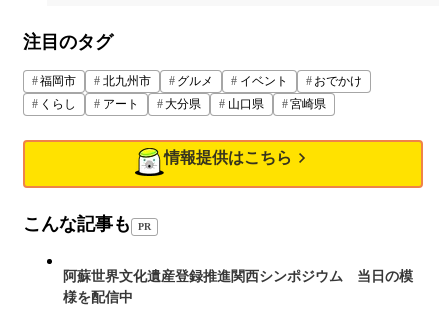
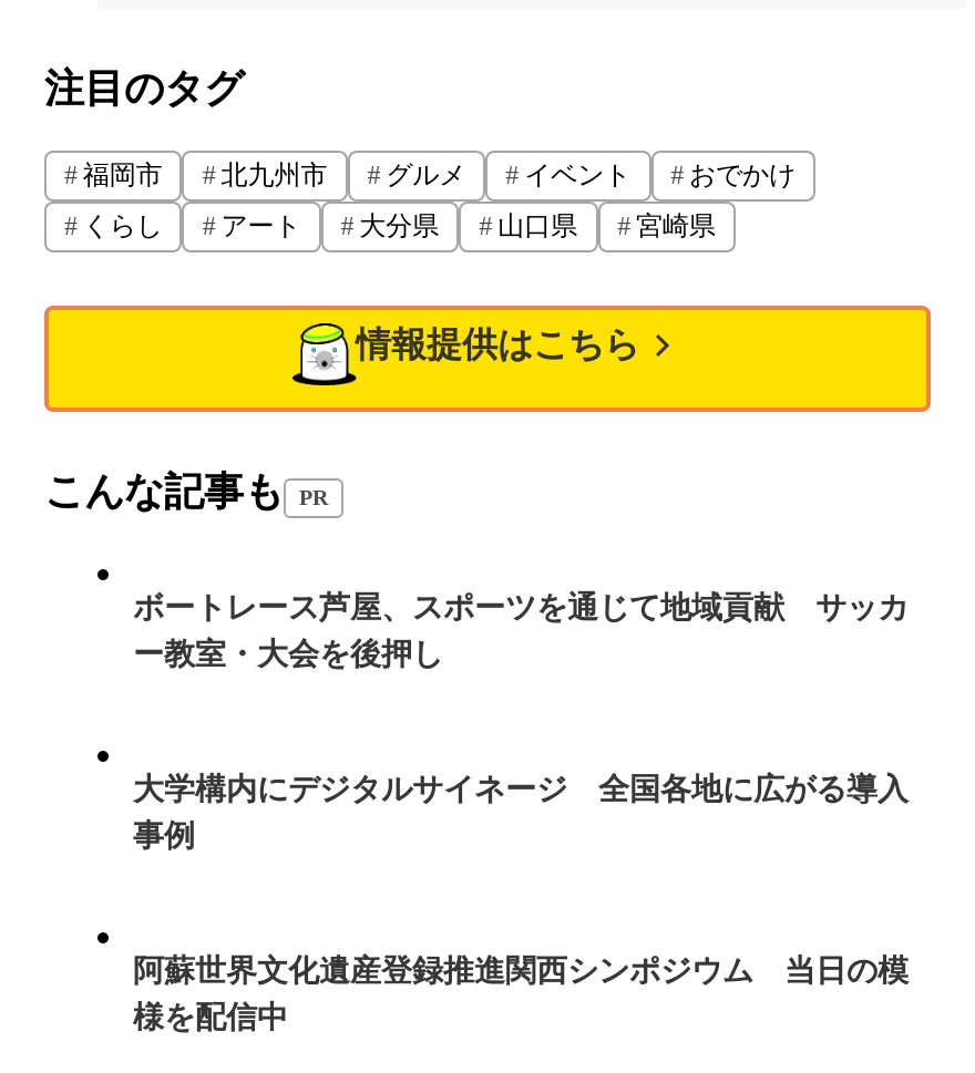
+ ボートレース芦屋、スポーツを通じて地域貢献 サッカ
+ ー教室・大会を後押し

+ 大学構内にデジタルサイネージ 全国各地に広がる導入
+ 事例
